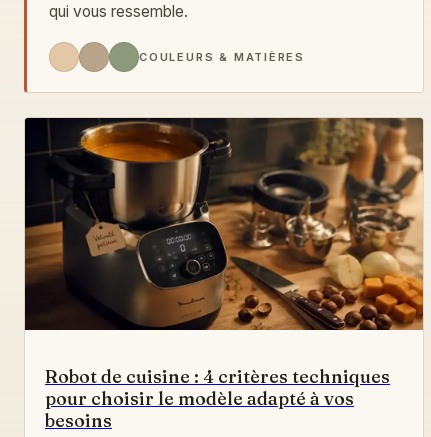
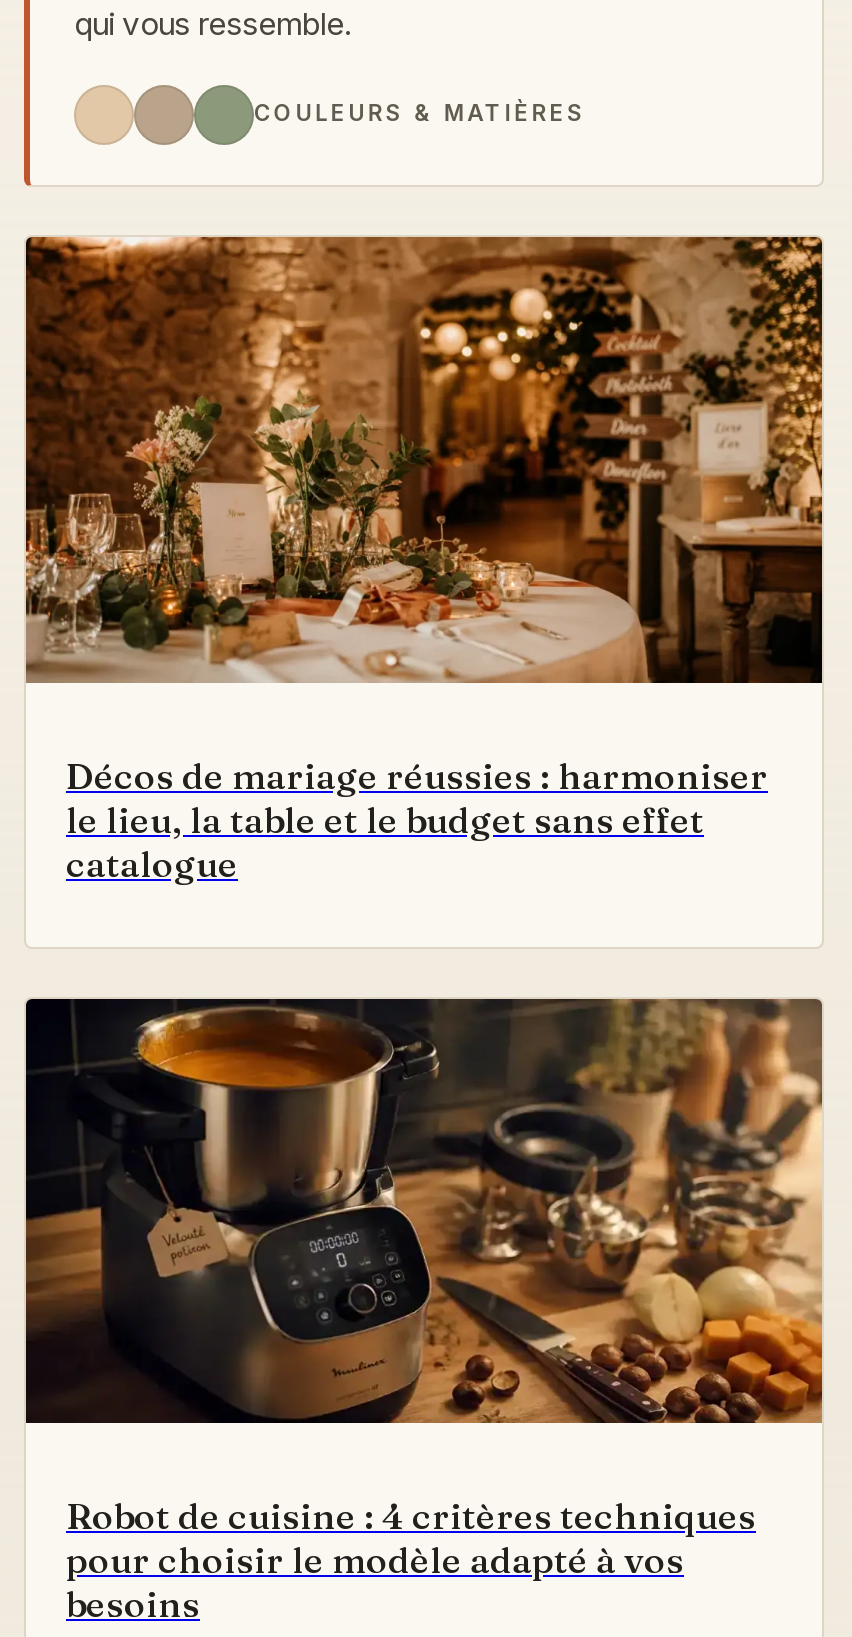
+ [image]
+ Décos de mariage réussies : harmoniser
+ le lieu, la table et le budget sans effet
+ catalogue
